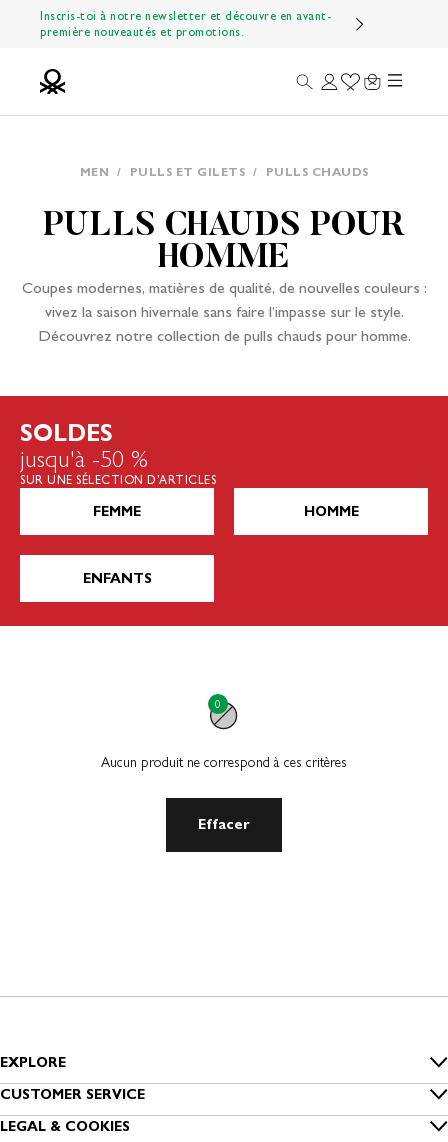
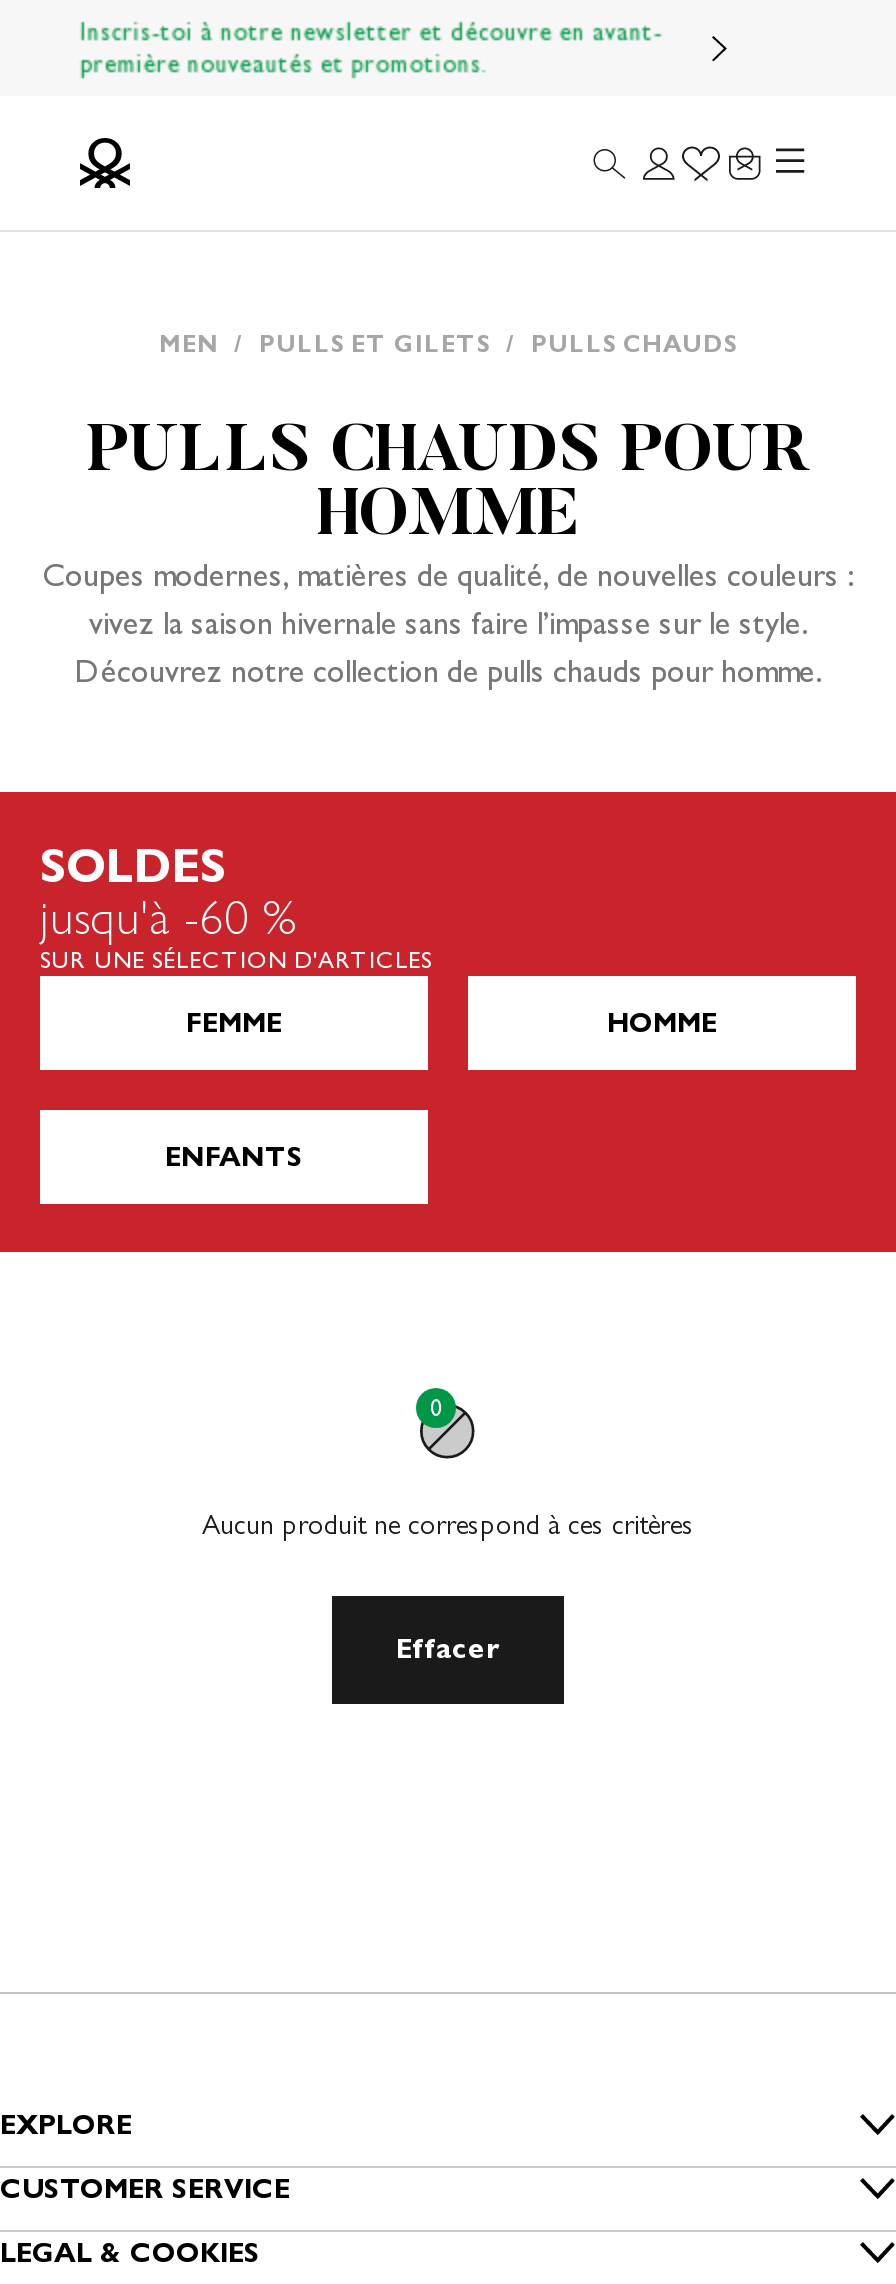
- jusqu'à -50 %
+ jusqu'à -60 %
